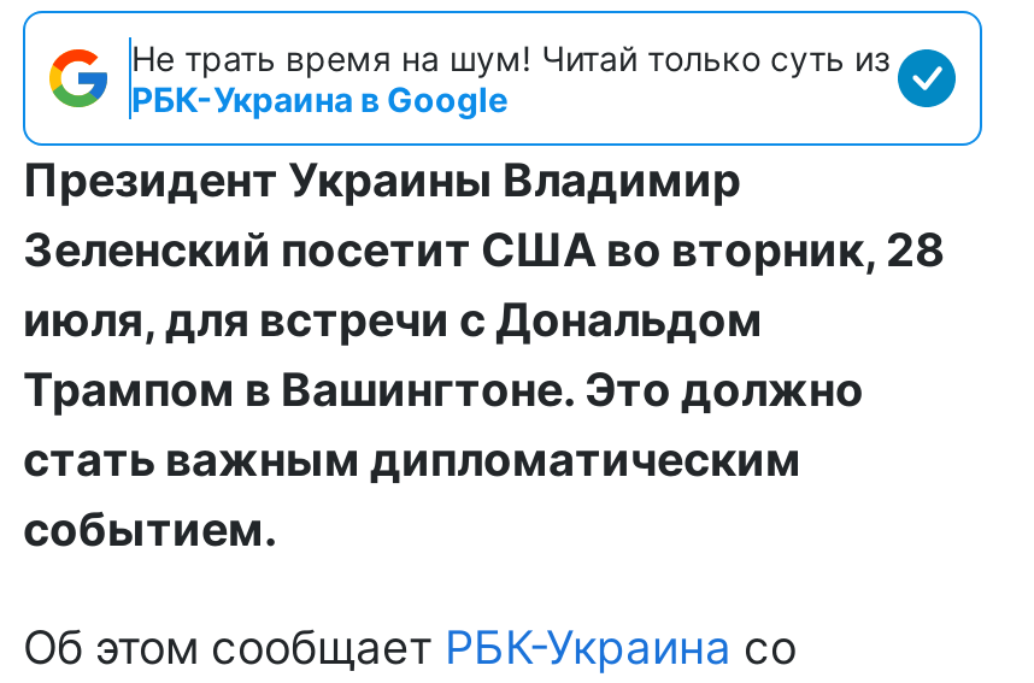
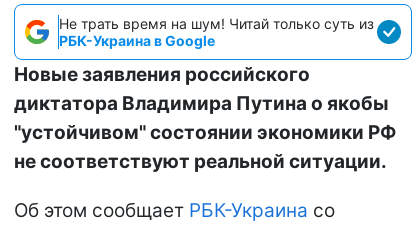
- Президент Украины Владимир
- Зеленский посетит США во вторник, 28
- июля, для встречи с Дональдом
- Трампом в Вашингтоне. Это должно
- стать важным дипломатическим
- событием.
+ Новые заявления российского
+ диктатора Владимира Путина о якобы
+ "устойчивом" состоянии экономики РФ
+ не соответствуют реальной ситуации.
